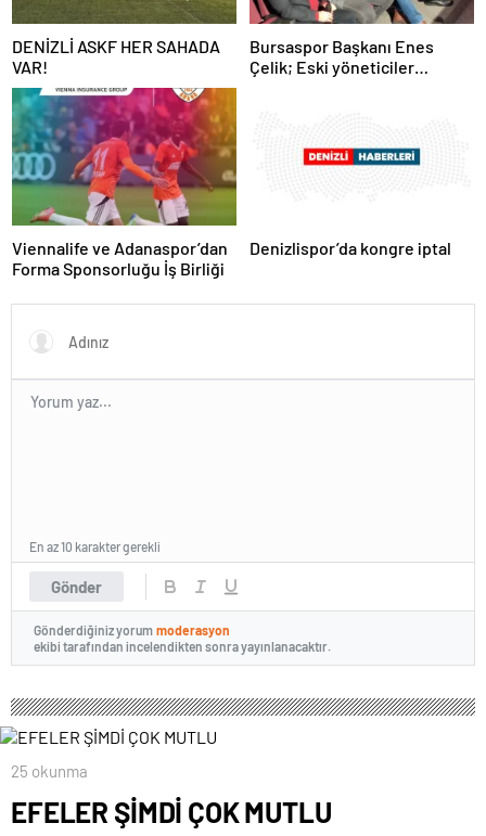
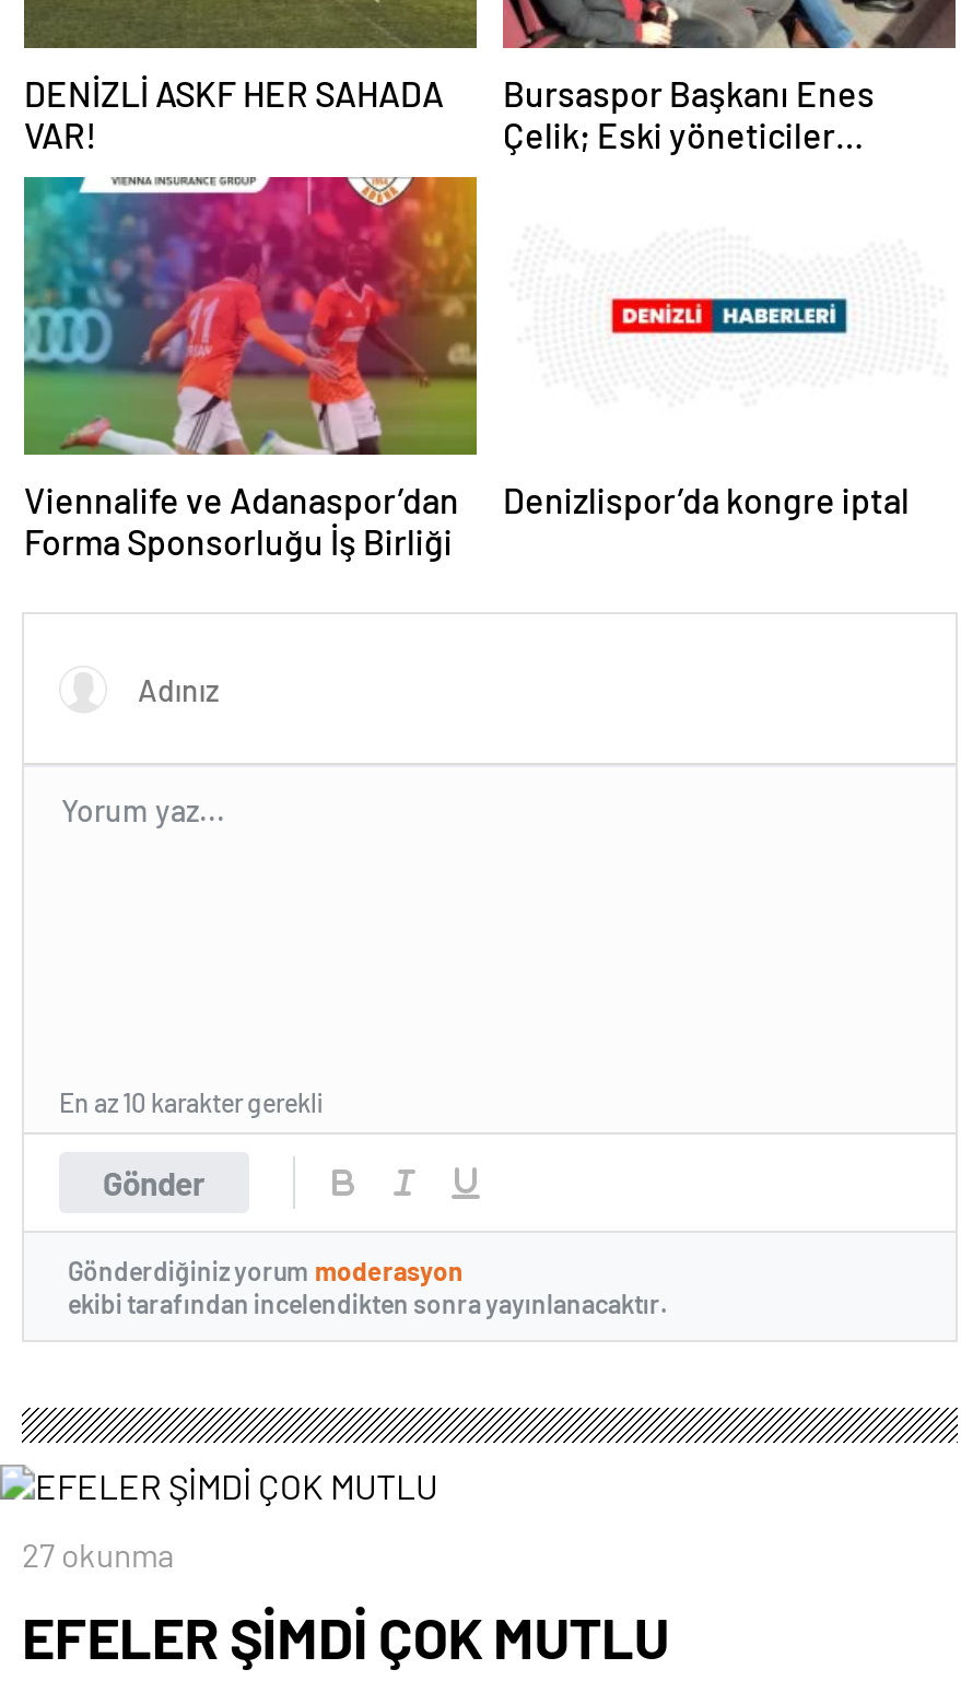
- 25 okunma
+ 27 okunma
